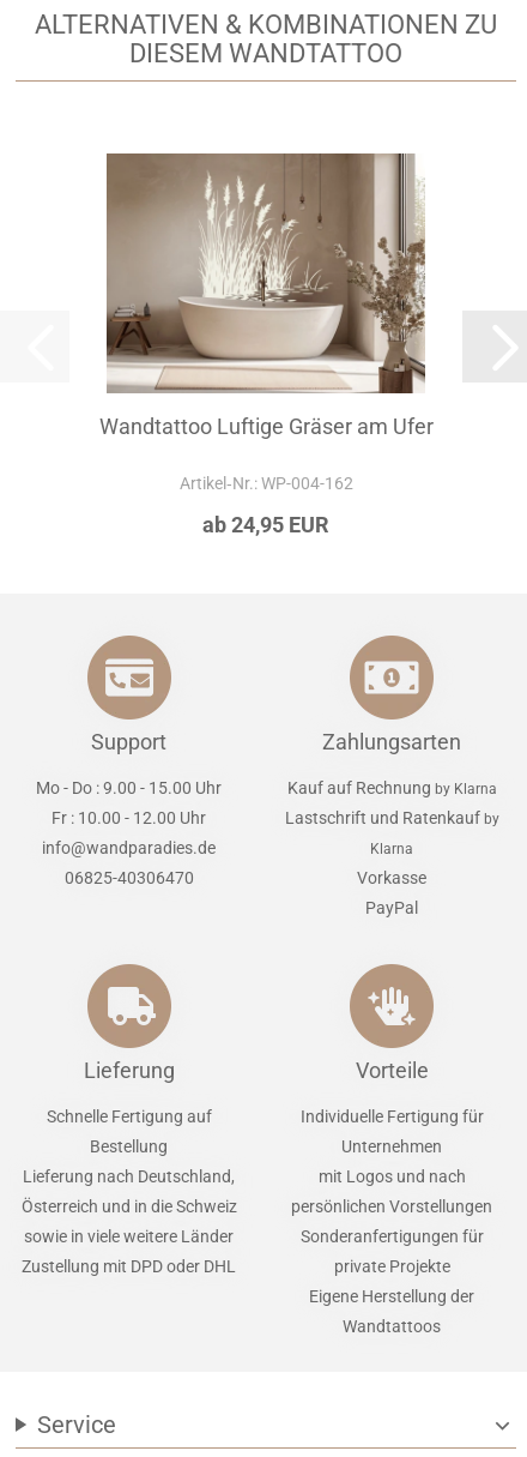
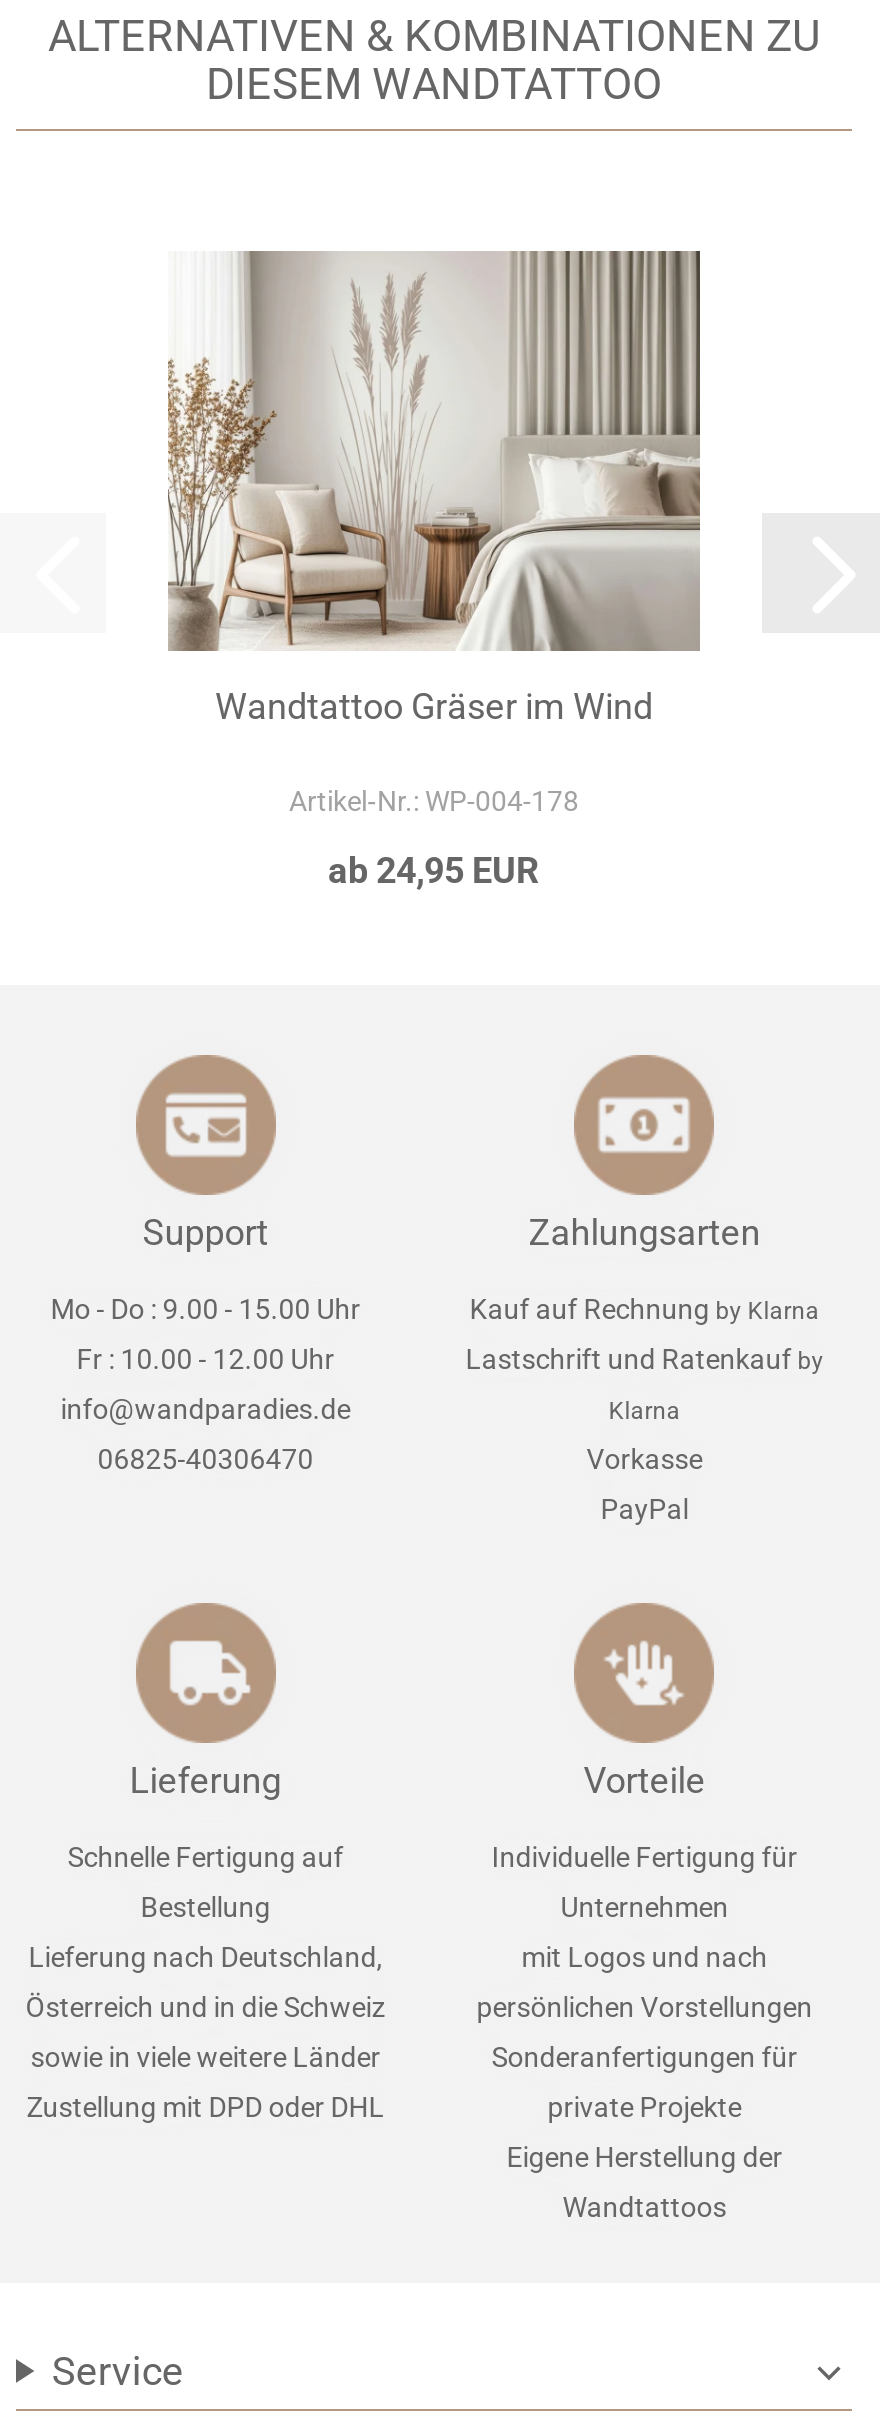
- [image]
- Wandtattoo Luftige Gräser am Ufer
+ [image]
+ Wandtattoo Gräser im Wind

- Artikel‑Nr.: WP-004-162
+ Artikel‑Nr.: WP-004-178
